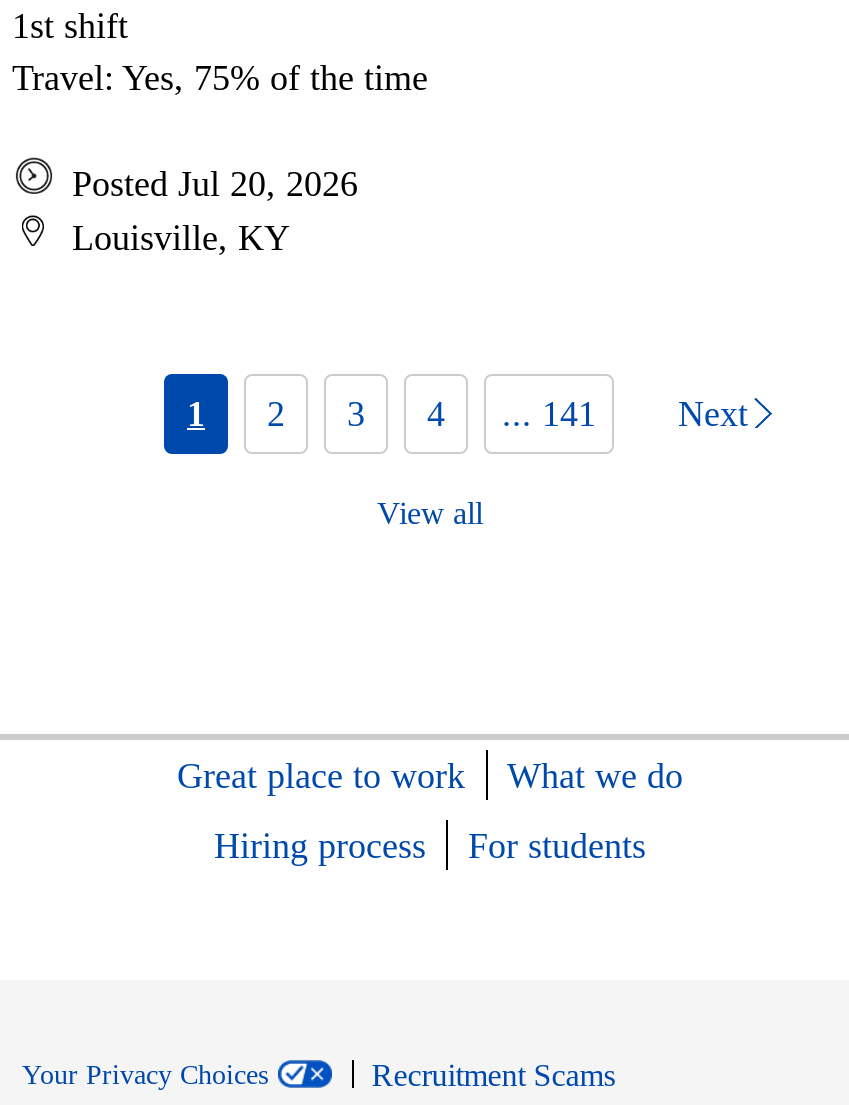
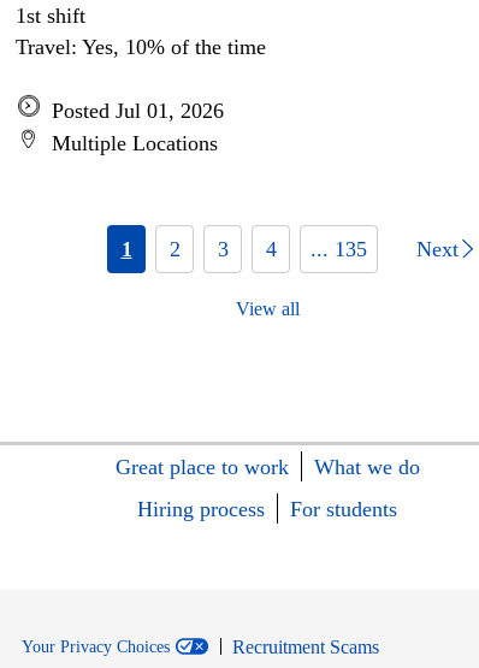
- Travel: Yes, 75% of the time
+ Travel: Yes, 10% of the time

- Posted Jul 20, 2026
- Louisville, KY
+ Posted Jul 01, 2026
+ Multiple Locations

- 1 2 3 4 ... 141
+ 1 2 3 4 ... 135
